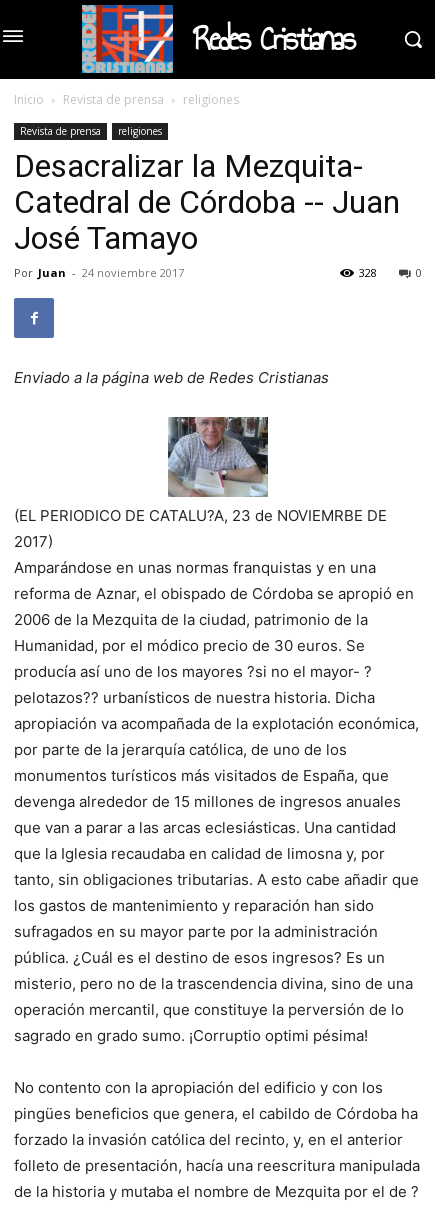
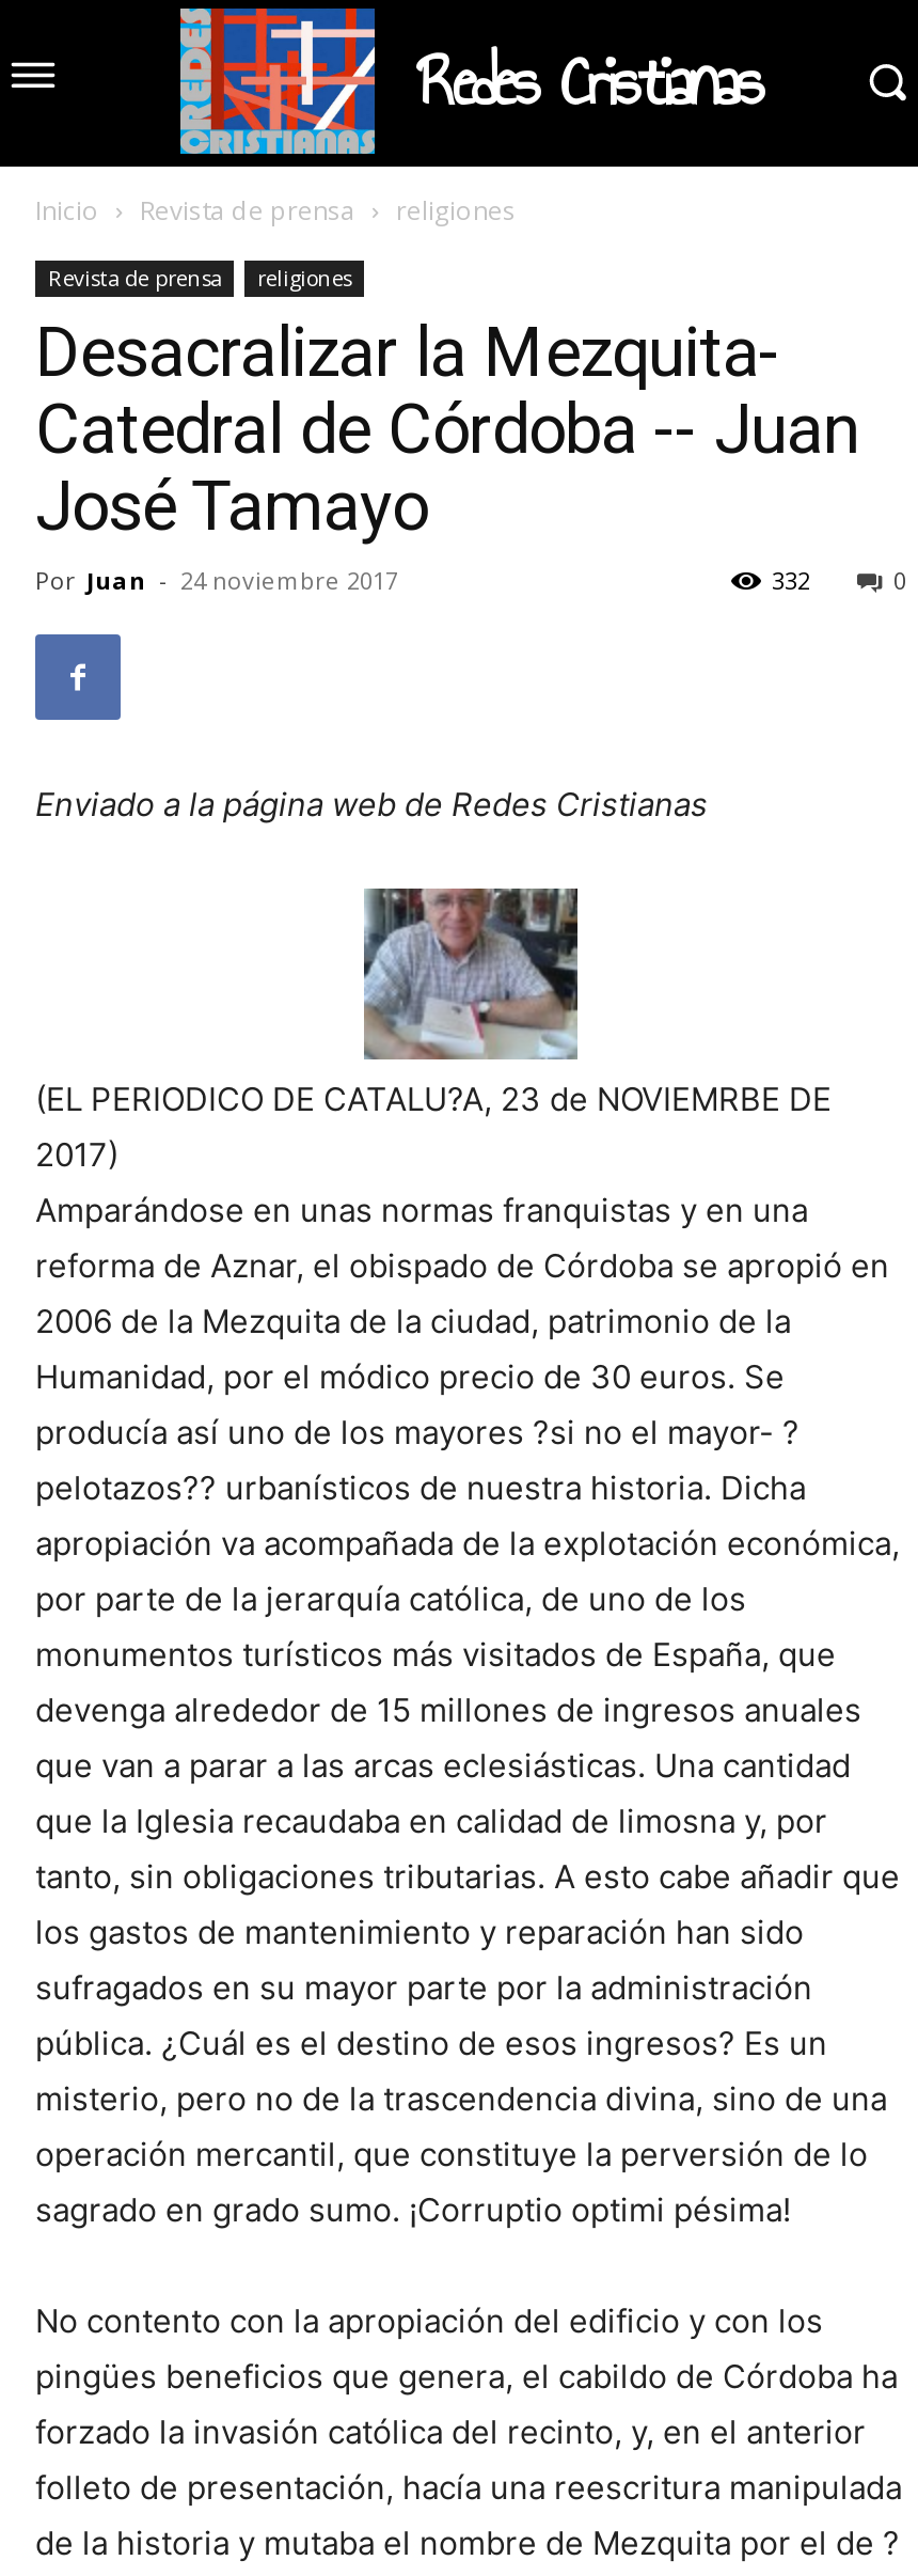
- 328
+ 332
